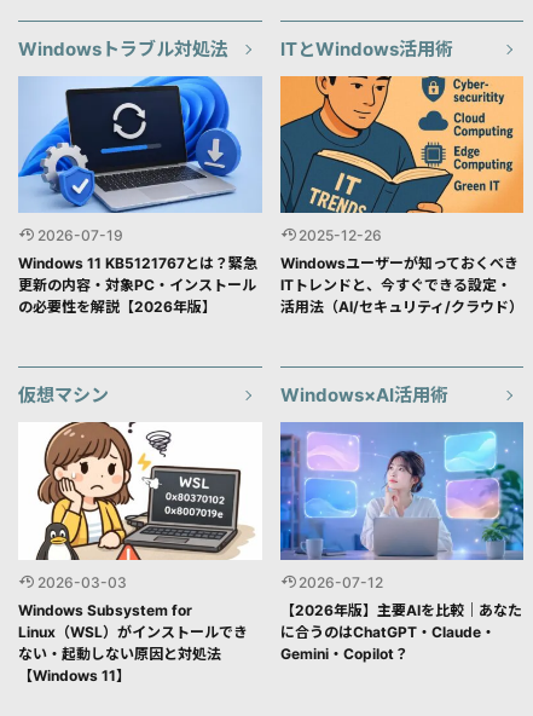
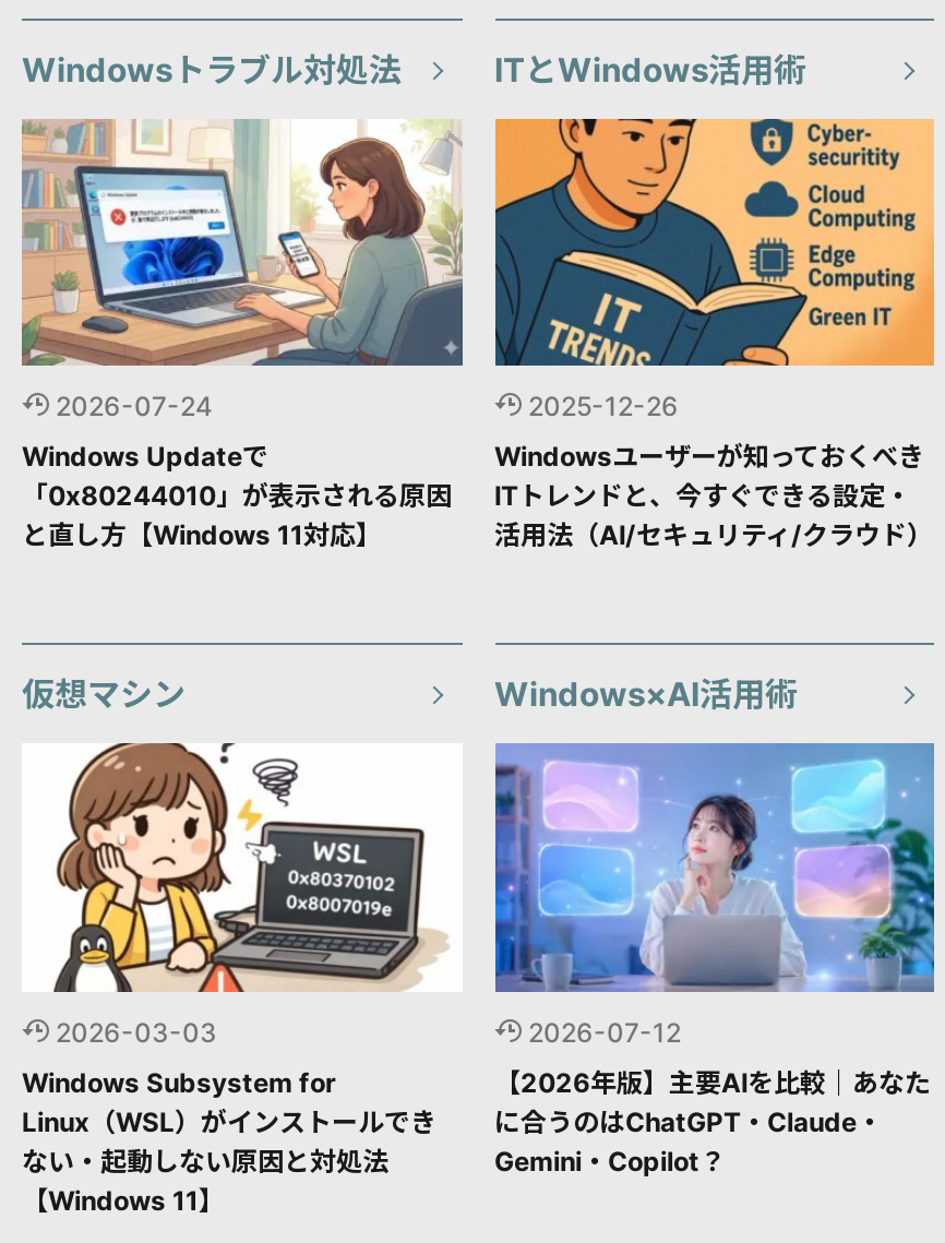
- [image]
- 2026-07-19
+ [image]
+ 2026-07-24

- Windows 11 KB5121767とは？緊急
- 更新の内容・対象PC・インストール
- の必要性を解説【2026年版】
+ Windows Updateで
+ 「0x80244010」が表示される原因
+ と直し方【Windows 11対応】
